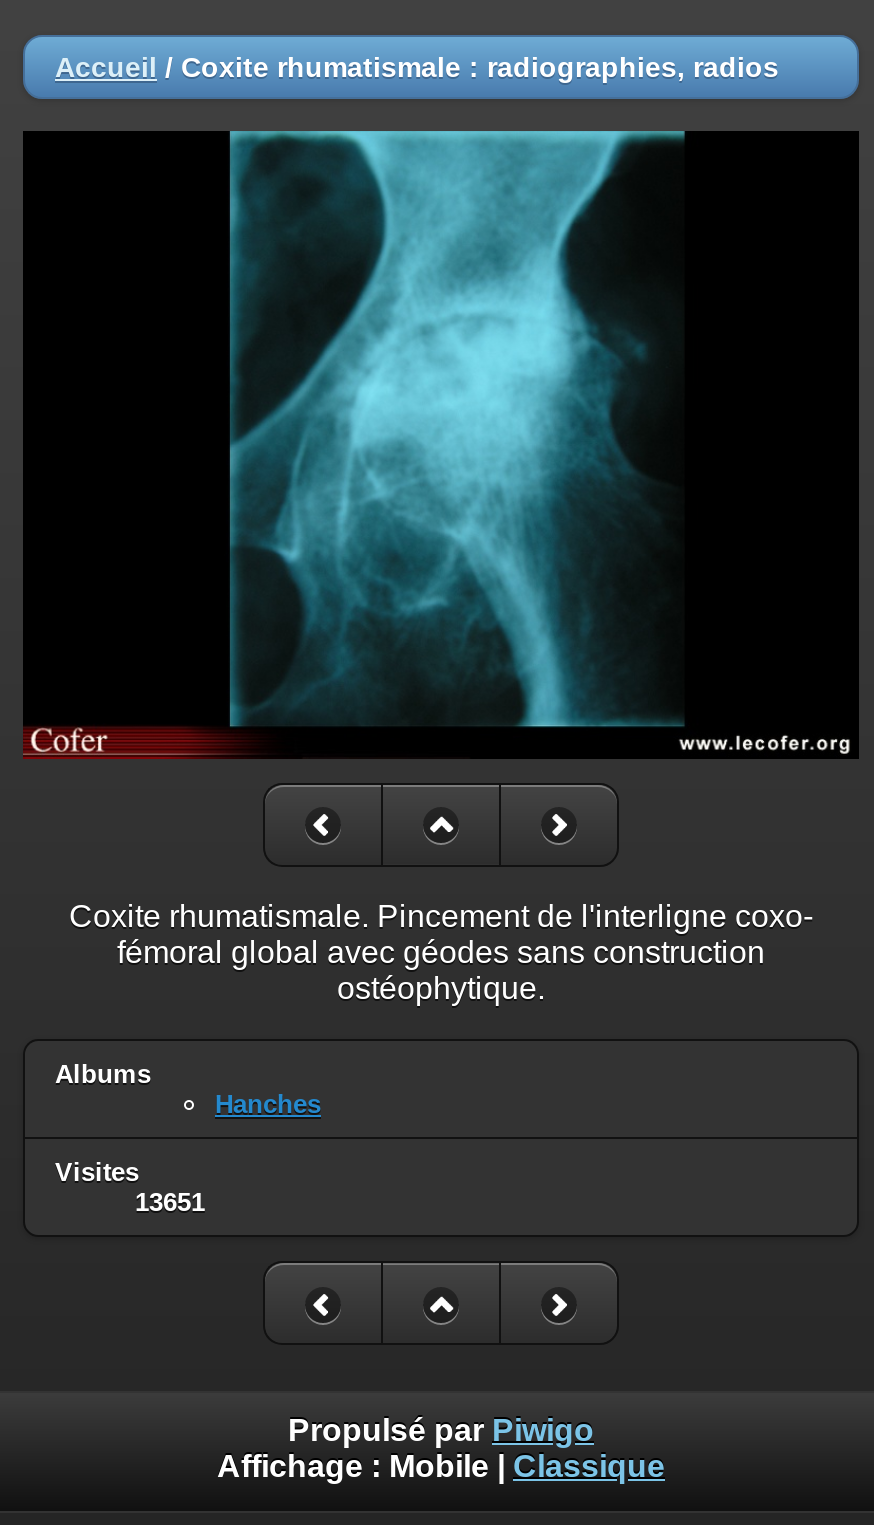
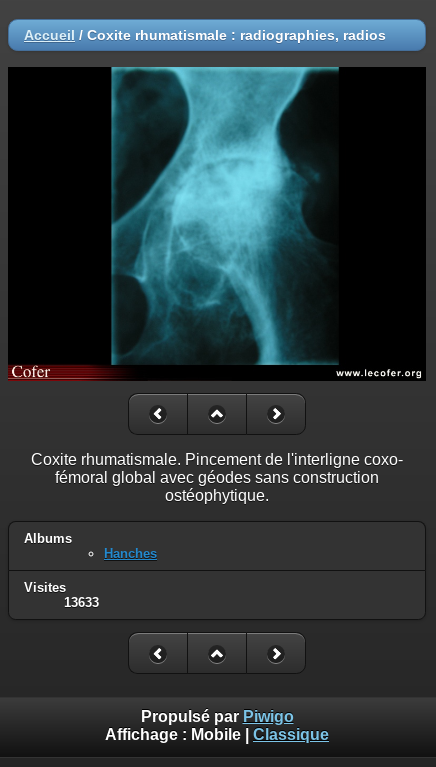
- 13651
+ 13633
